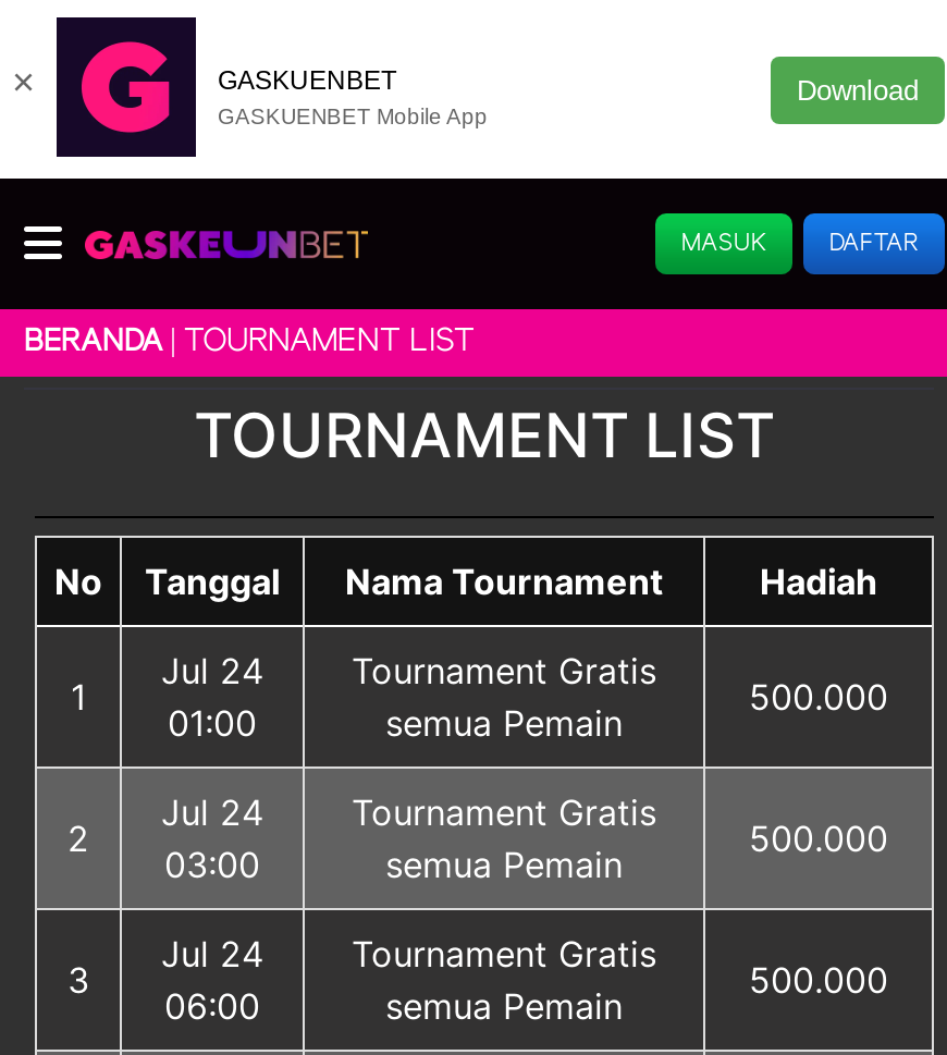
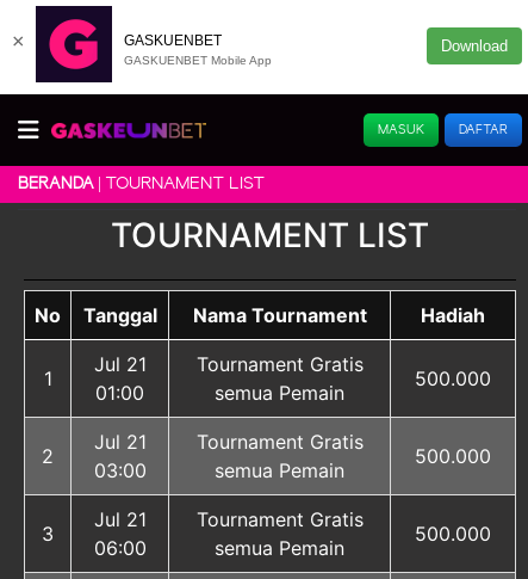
- Jul 24
+ Jul 21

- Jul 24
+ Jul 21

- Jul 24
+ Jul 21
